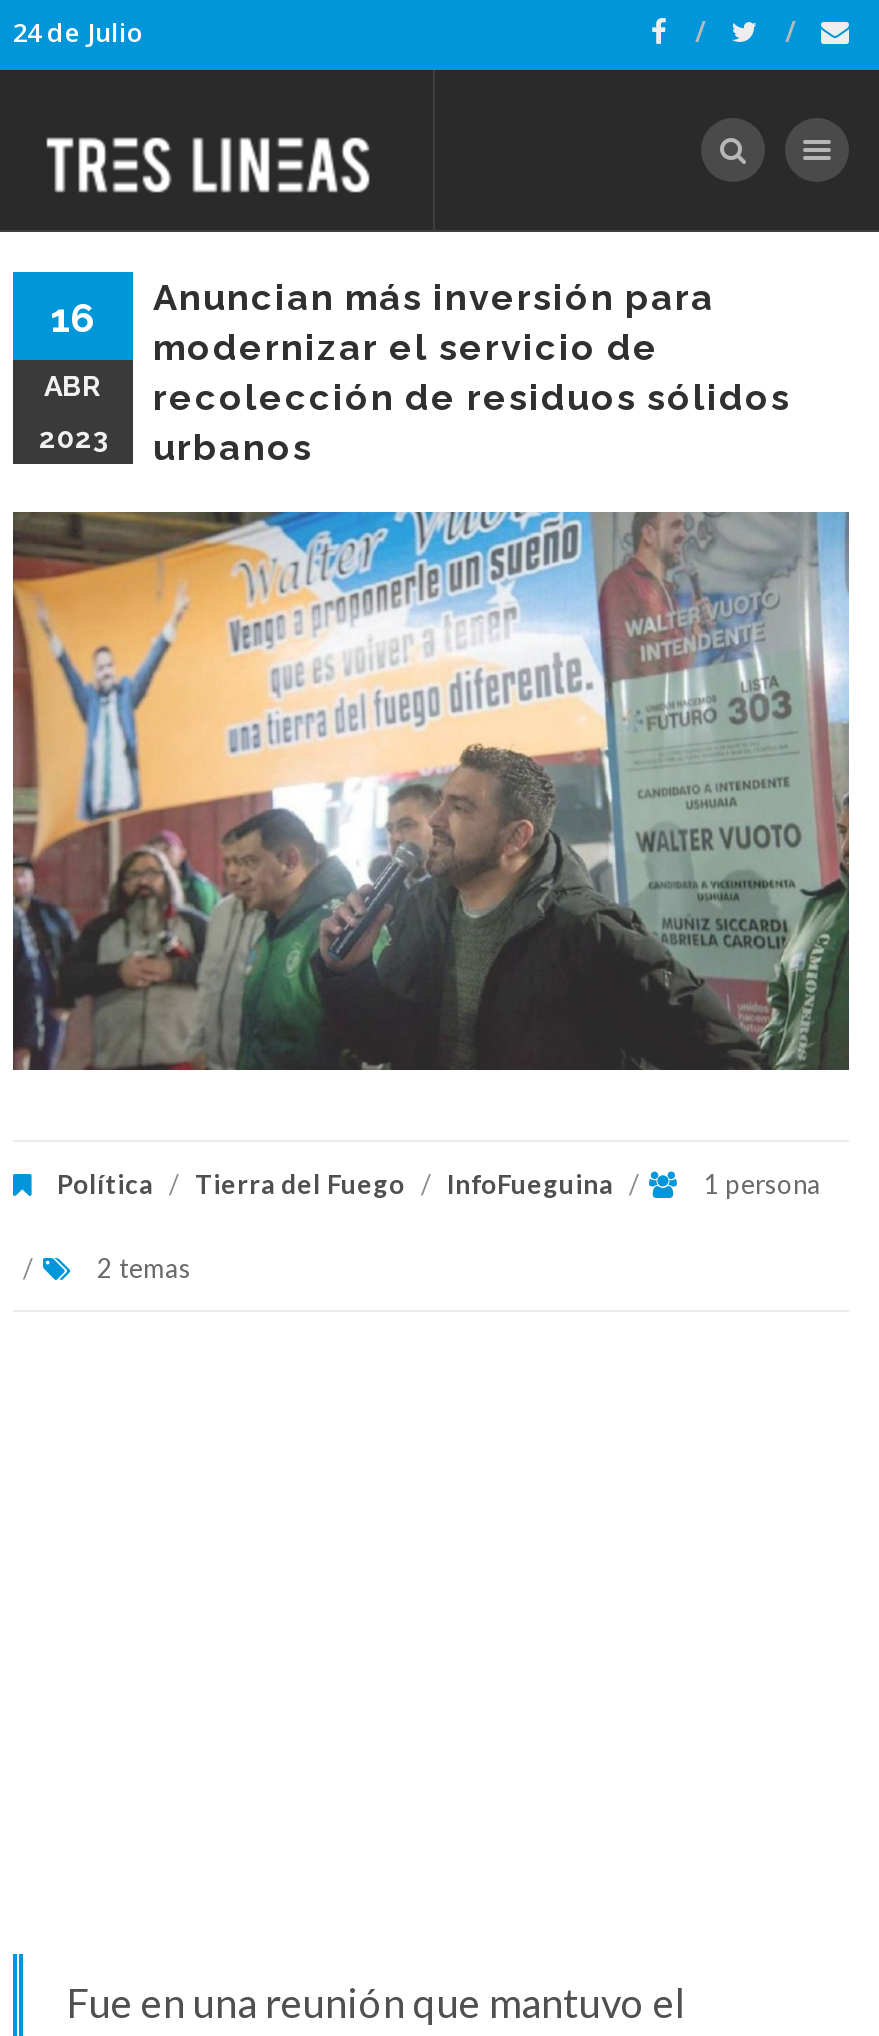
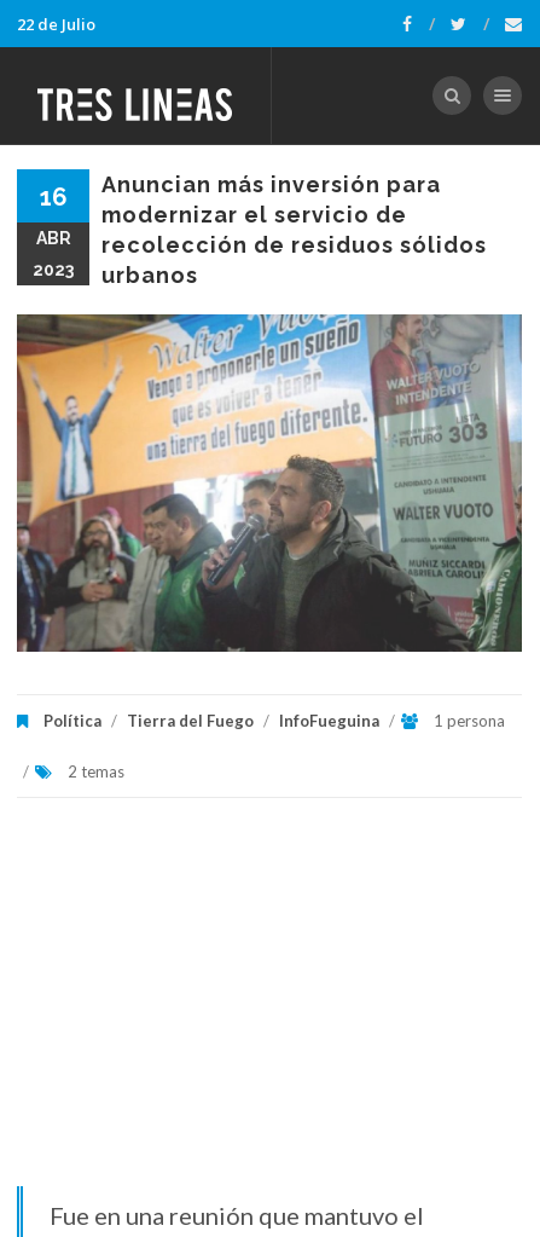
- 24 de Julio
+ 22 de Julio
